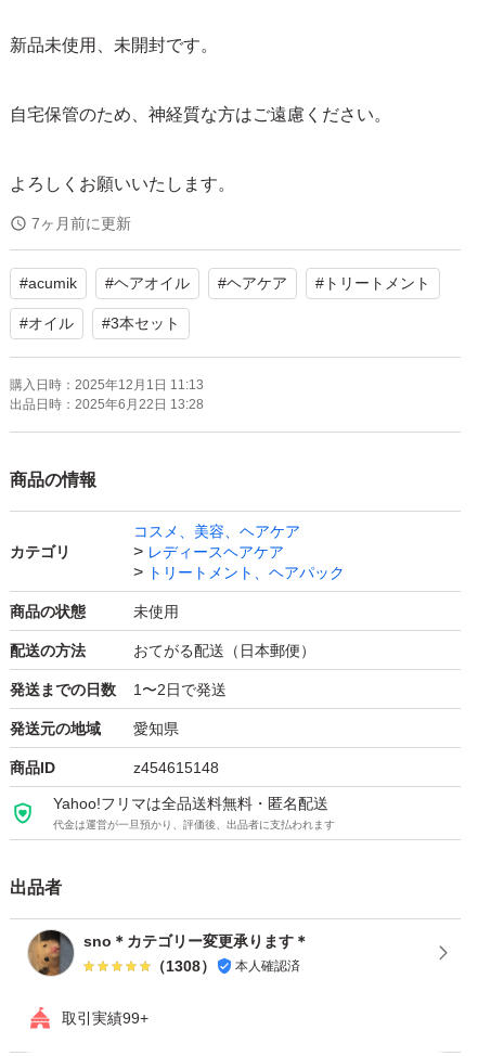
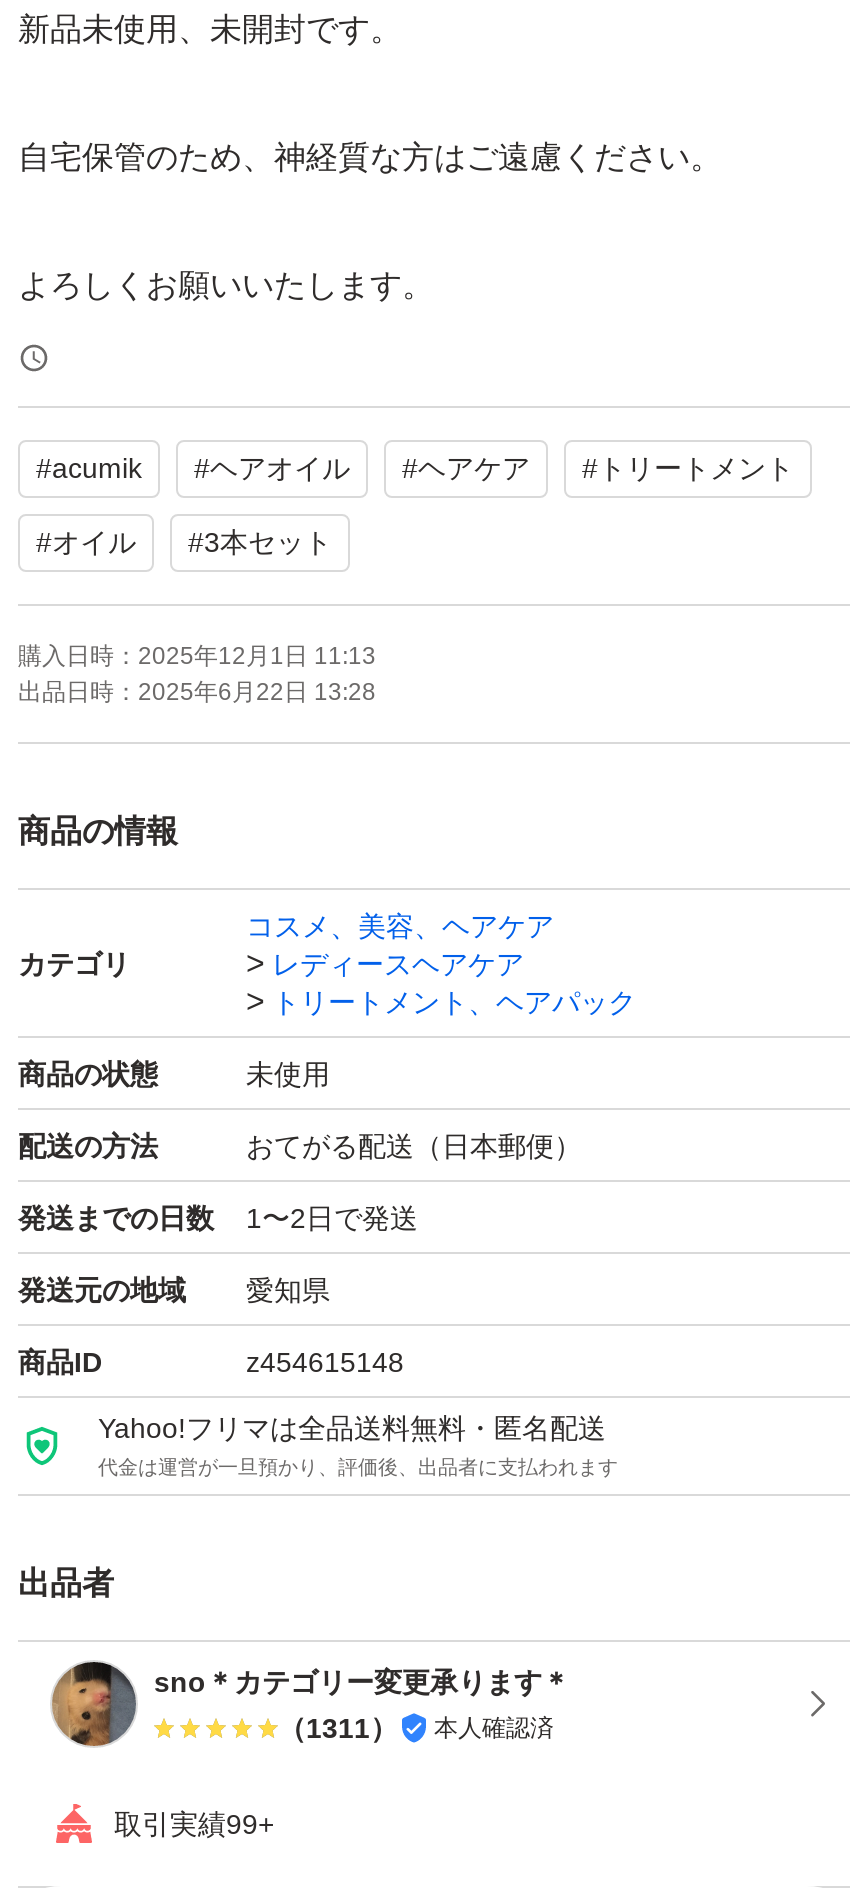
- 7ヶ月前に更新

- （1308） 本人確認済
+ （1311） 本人確認済
